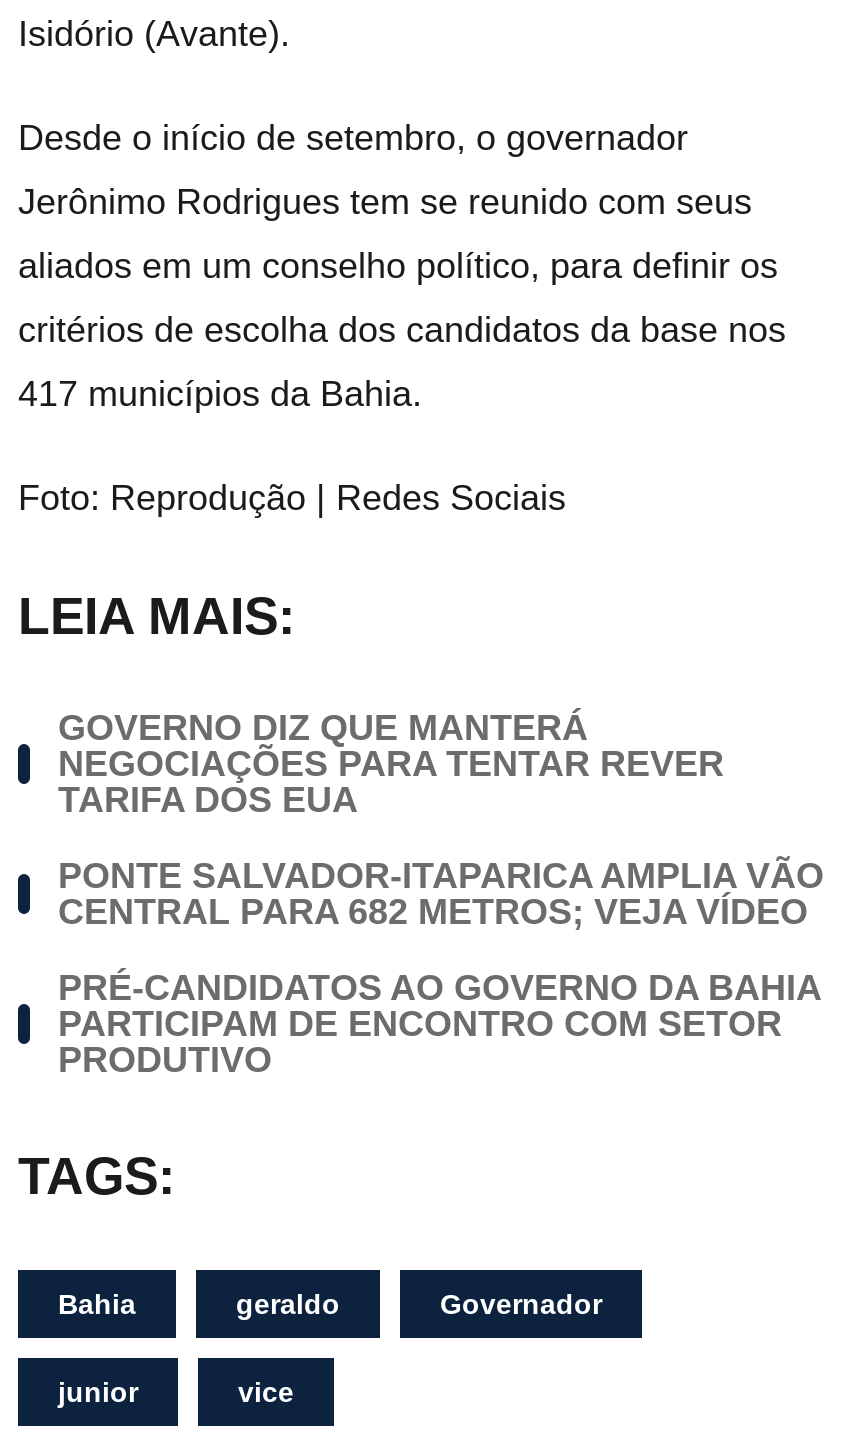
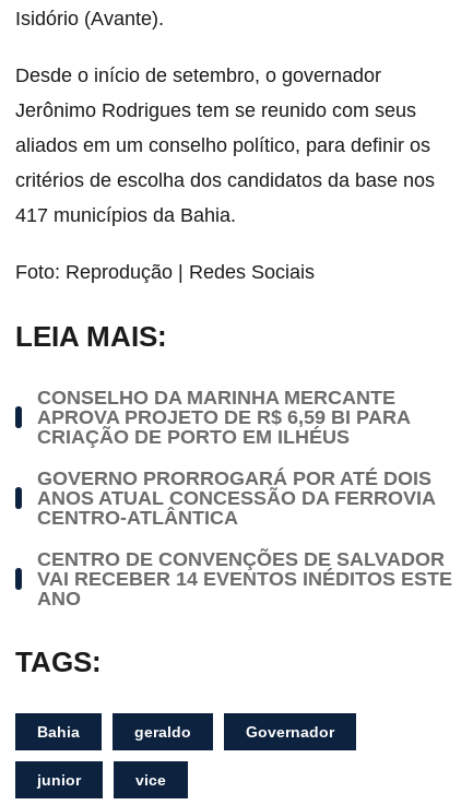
- GOVERNO DIZ QUE MANTERÁ
- NEGOCIAÇÕES PARA TENTAR REVER
- TARIFA DOS EUA
+ CONSELHO DA MARINHA MERCANTE
+ APROVA PROJETO DE R$ 6,59 BI PARA
+ CRIAÇÃO DE PORTO EM ILHÉUS

- PONTE SALVADOR-ITAPARICA AMPLIA VÃO
- CENTRAL PARA 682 METROS; VEJA VÍDEO
+ GOVERNO PRORROGARÁ POR ATÉ DOIS
+ ANOS ATUAL CONCESSÃO DA FERROVIA
+ CENTRO-ATLÂNTICA

- PRÉ-CANDIDATOS AO GOVERNO DA BAHIA
- PARTICIPAM DE ENCONTRO COM SETOR
- PRODUTIVO
+ CENTRO DE CONVENÇÕES DE SALVADOR
+ VAI RECEBER 14 EVENTOS INÉDITOS ESTE
+ ANO
